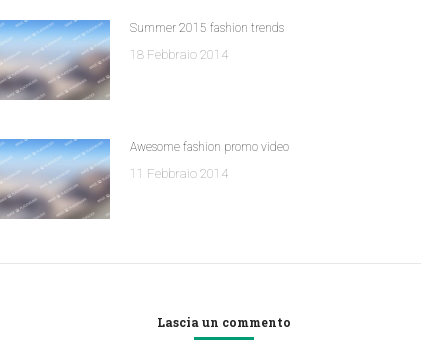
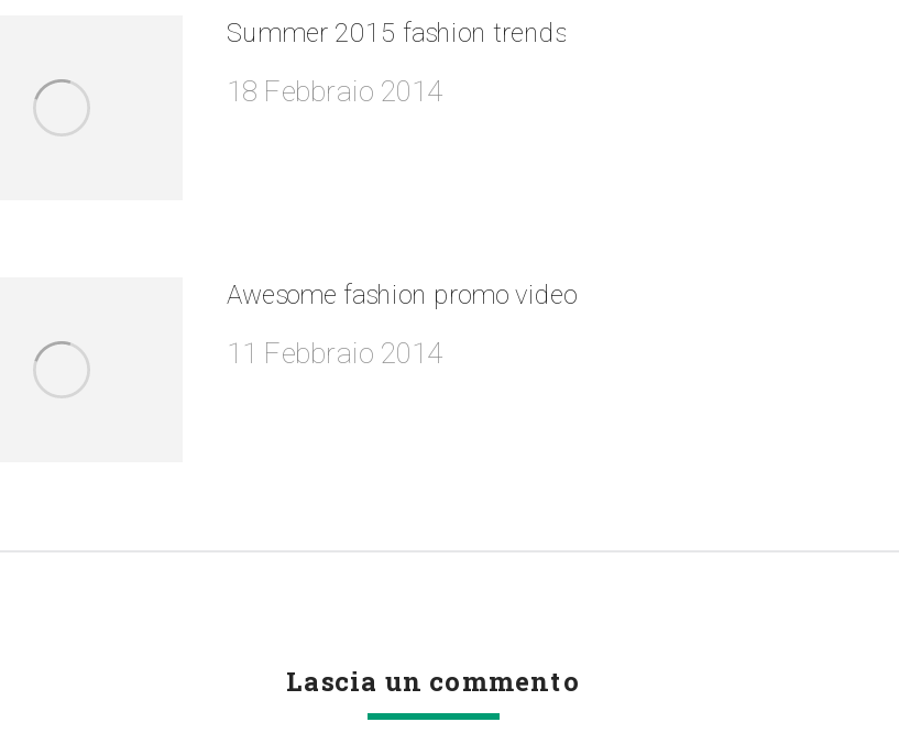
- [image]

- [image]
